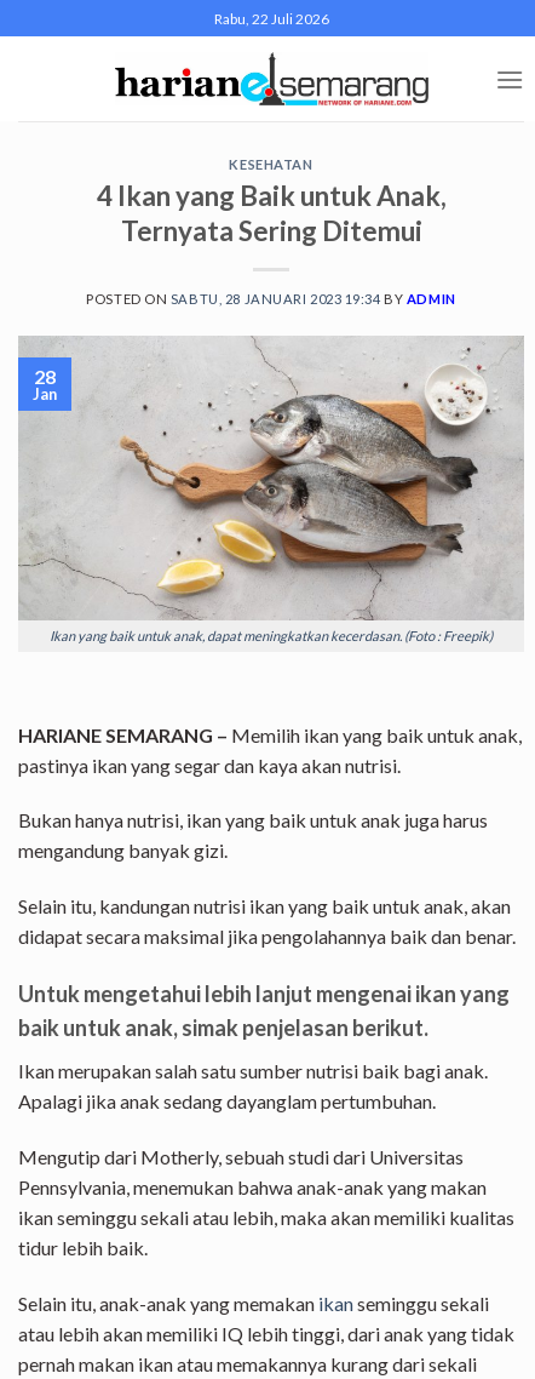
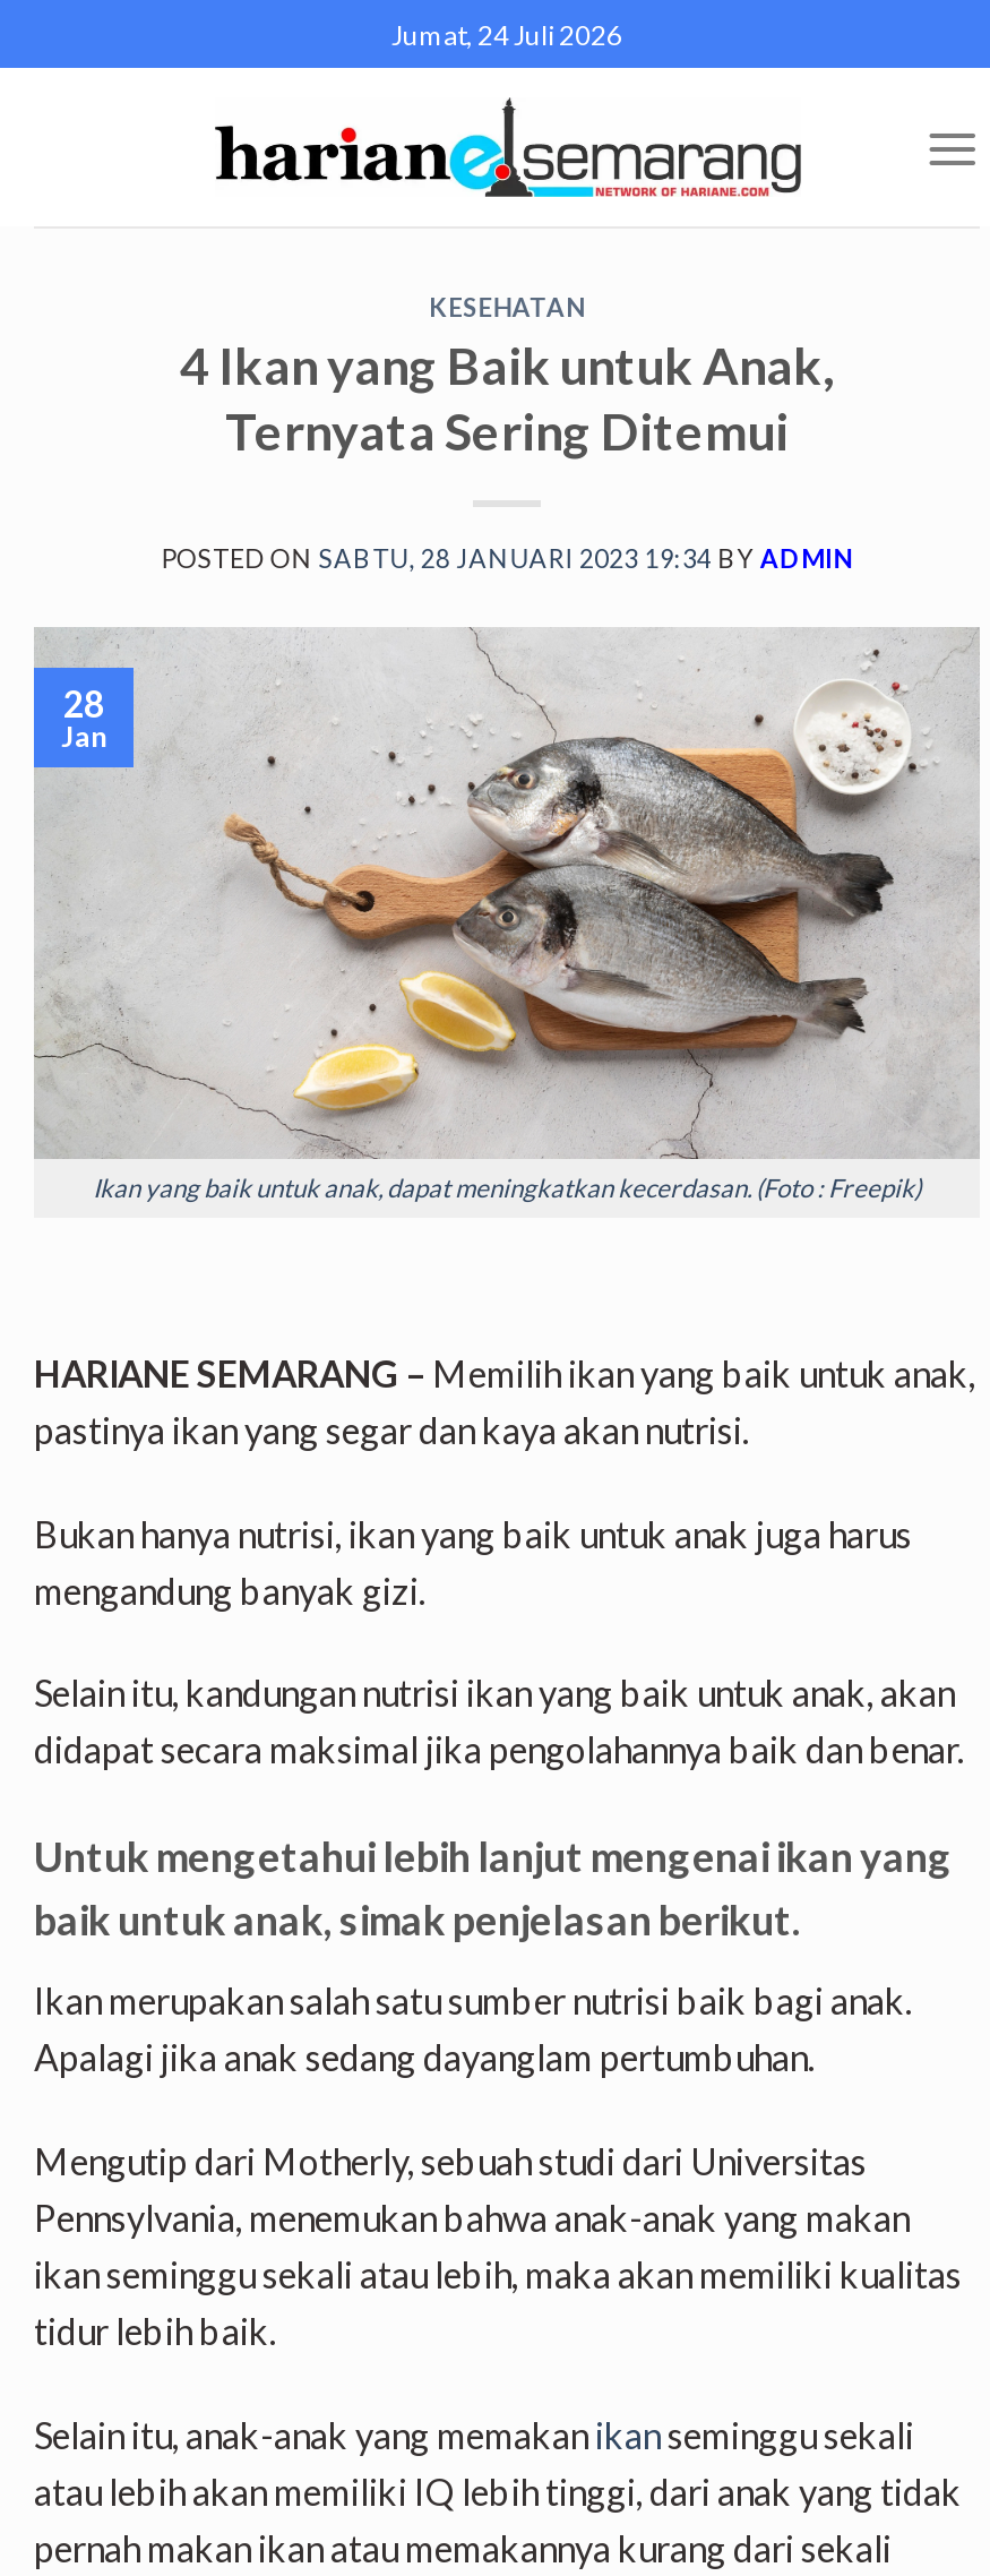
- Rabu, 22 Juli 2026
+ Jumat, 24 Juli 2026
